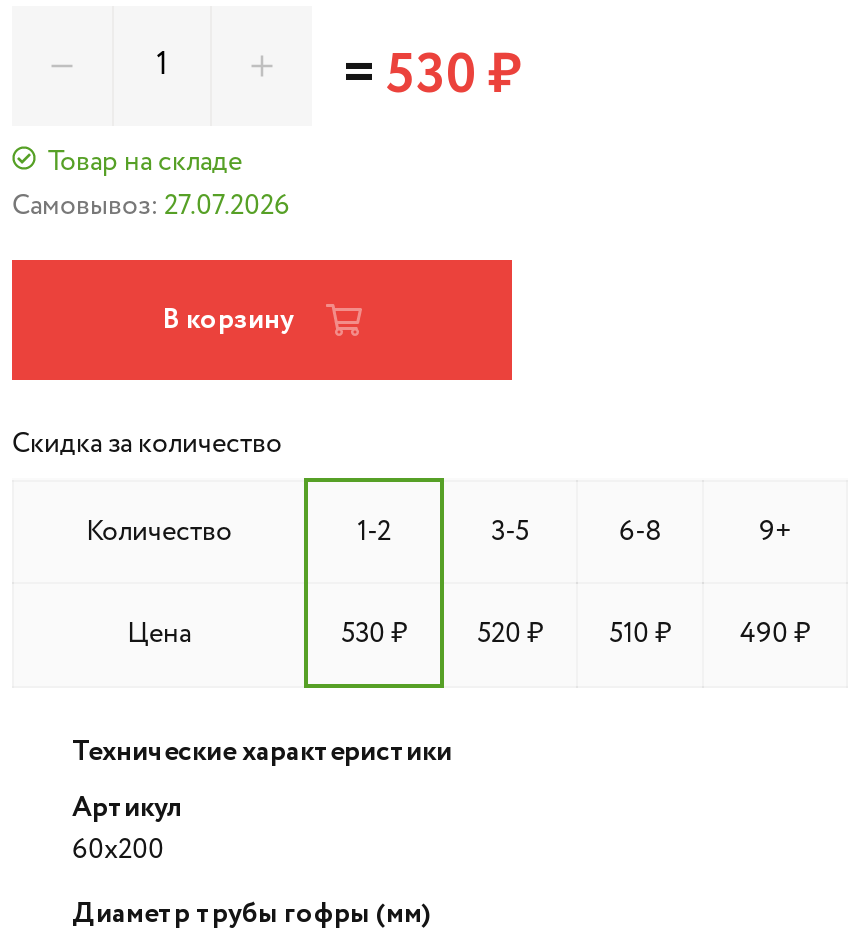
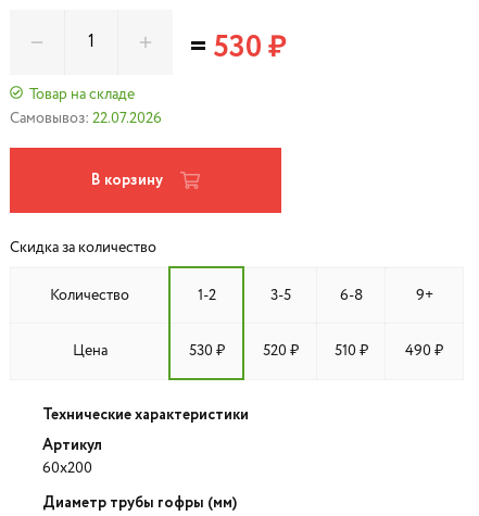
- Самовывоз: 27.07.2026
+ Самовывоз: 22.07.2026
